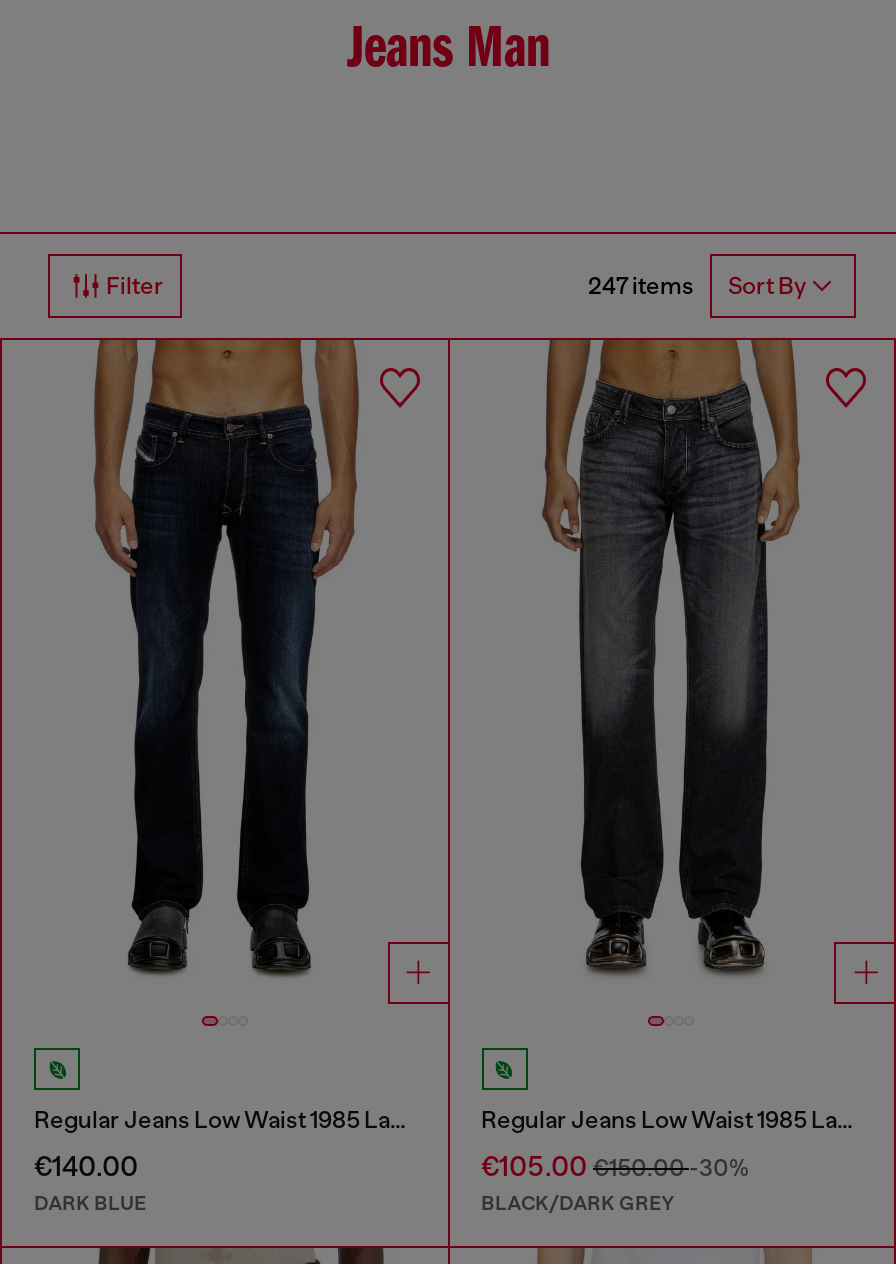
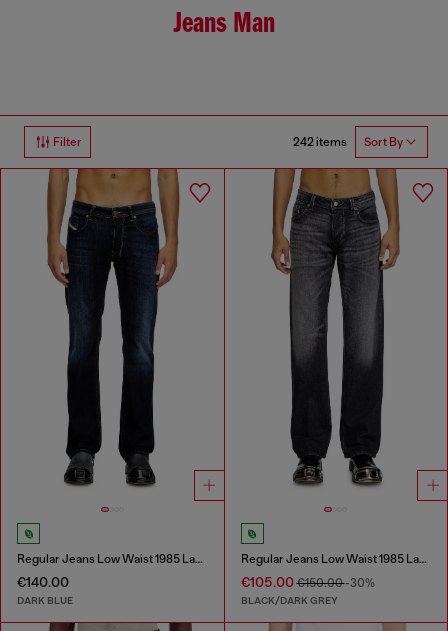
- 247 items Sort By
+ 242 items Sort By
